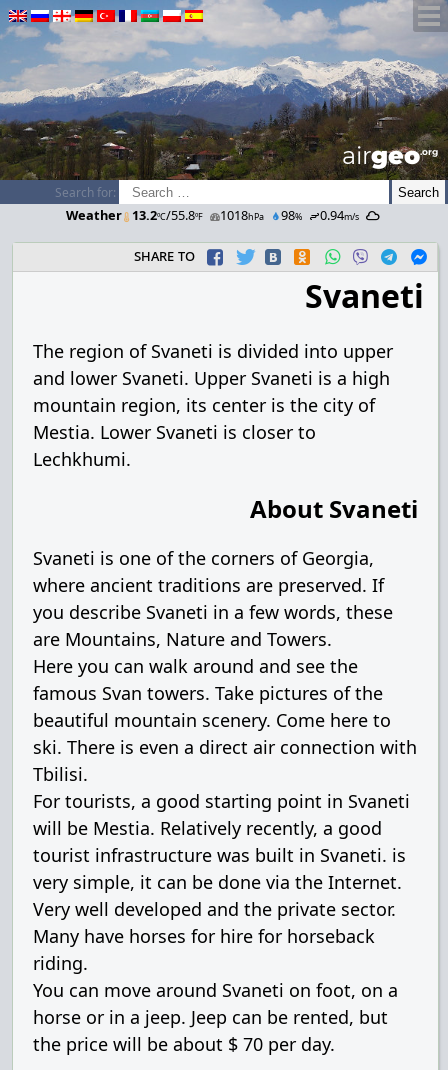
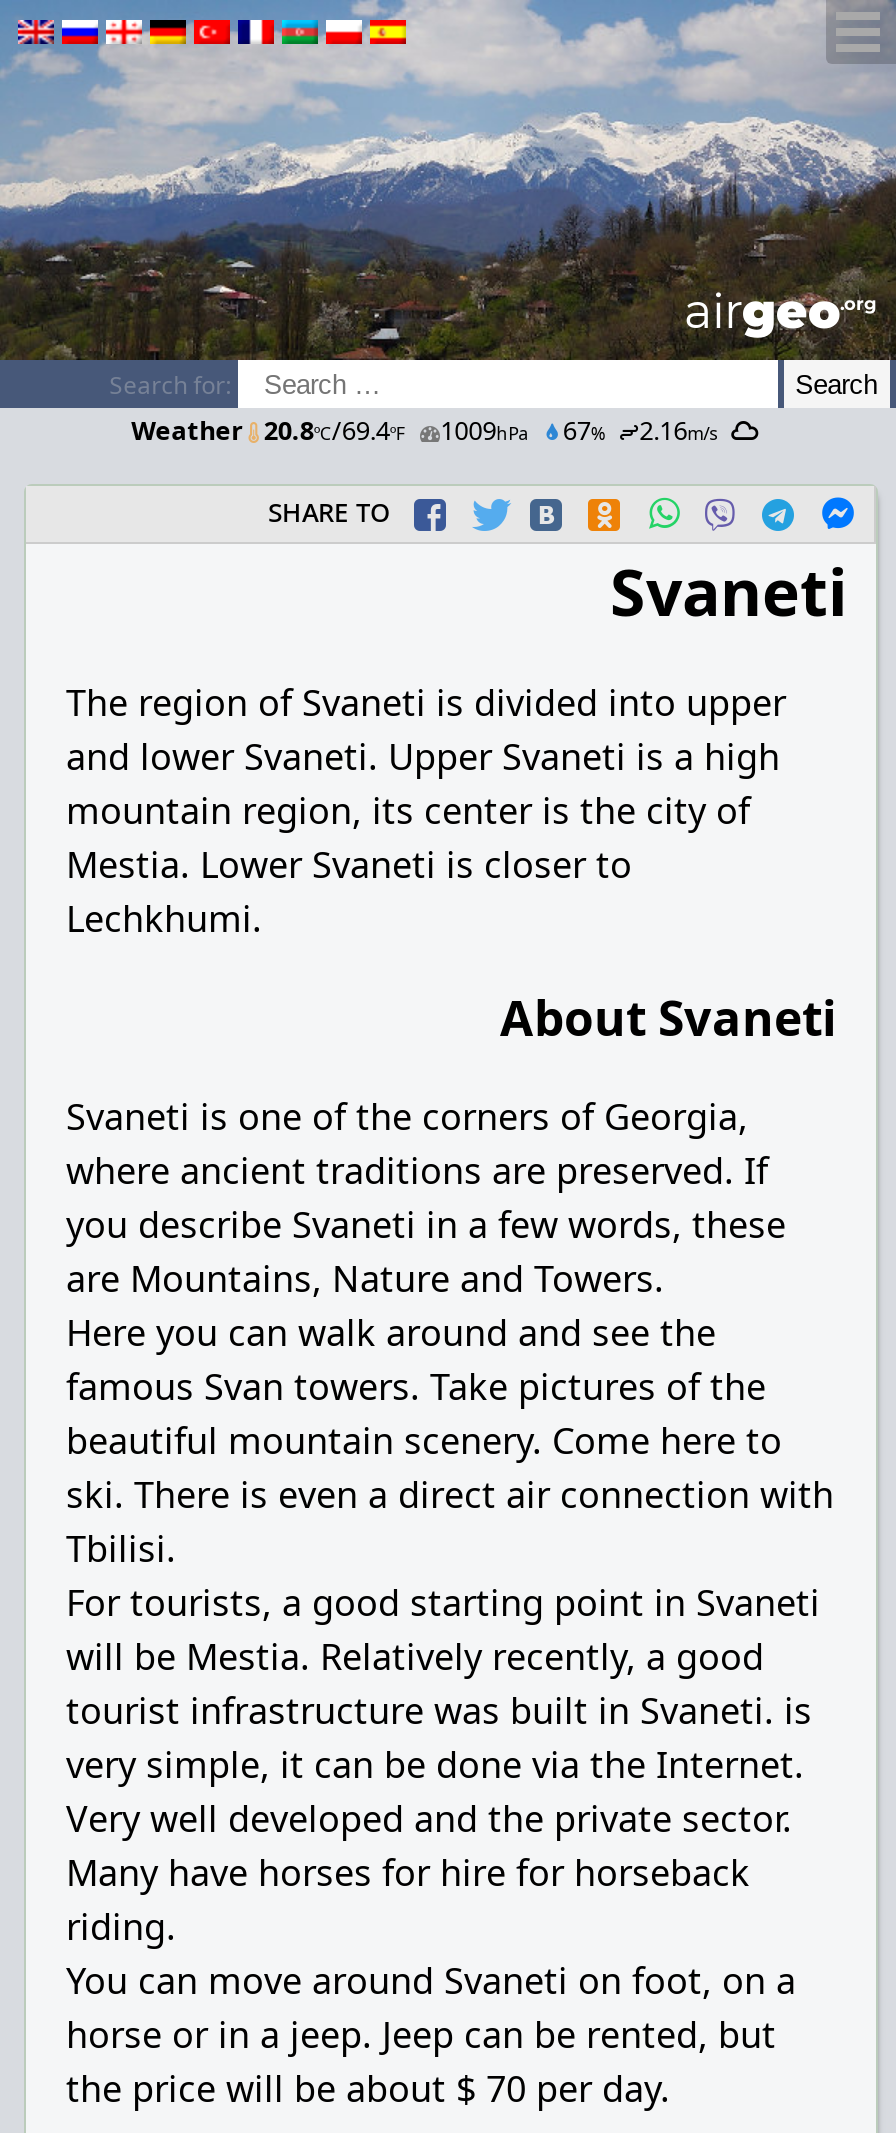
- Weather 13.2ºC/55.8ºF
+ Weather 20.8ºC/69.4ºF

- 1018hPa
+ 1009hPa

- 98%
+ 67%

- 0.94m/s
+ 2.16m/s
